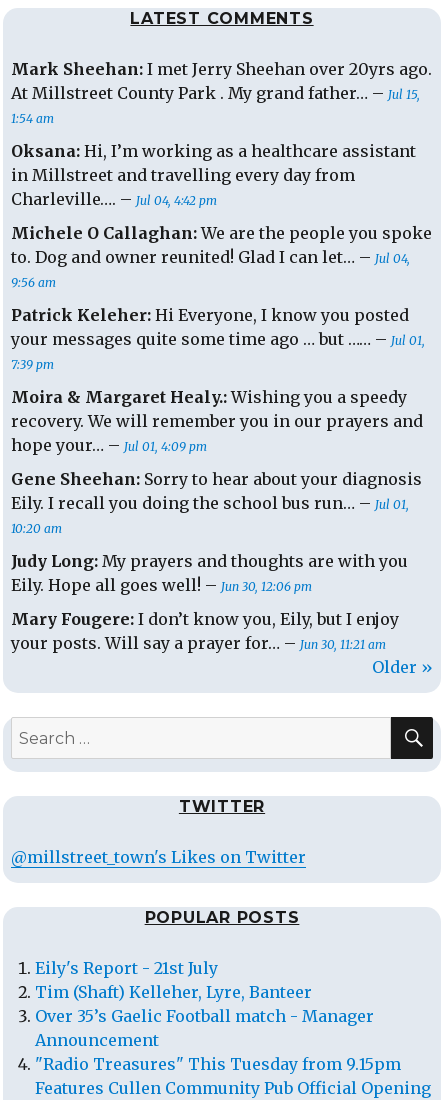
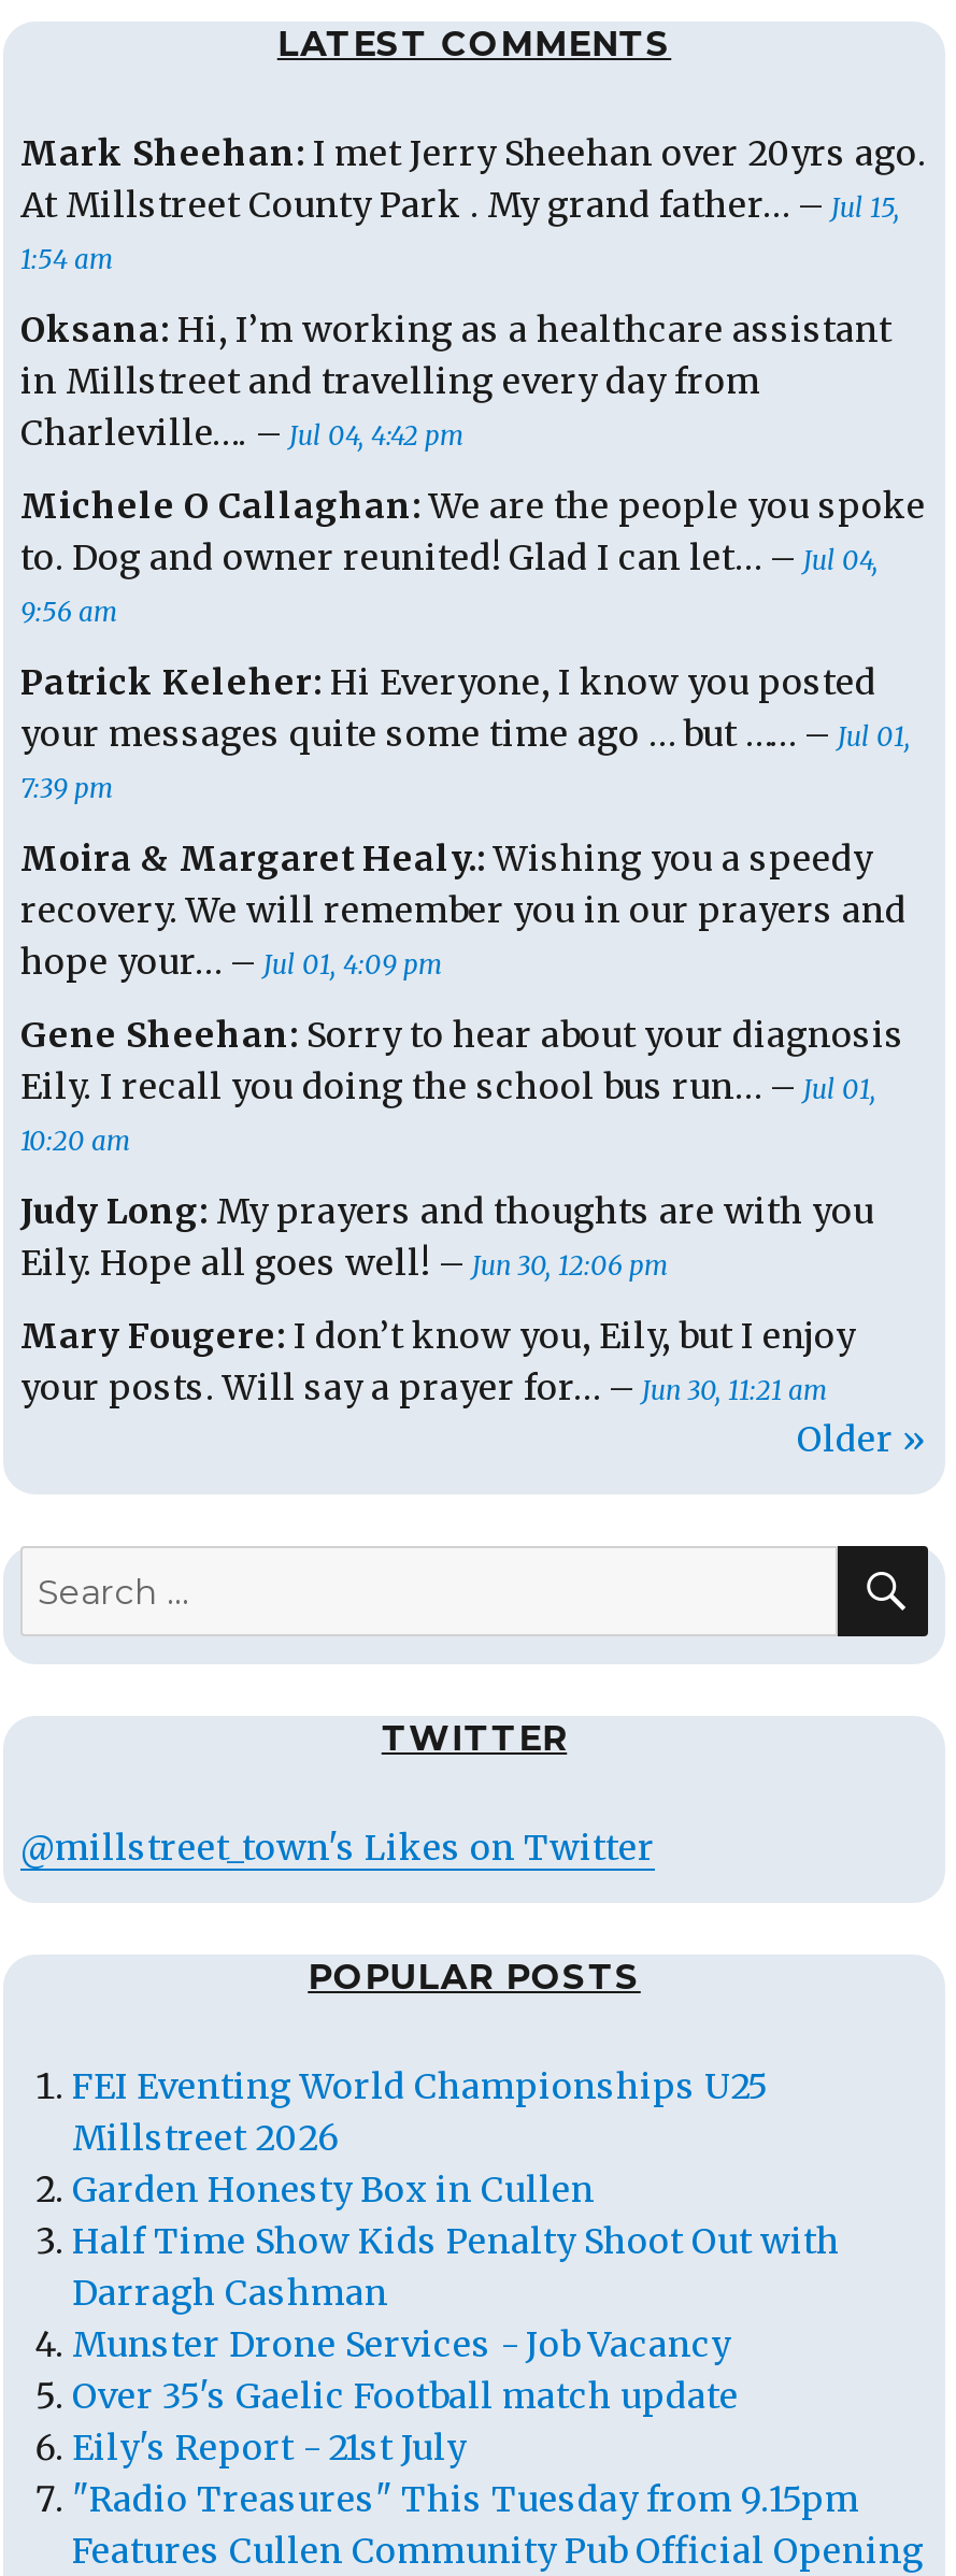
+ FEI Eventing World Championships U25
+ Millstreet 2026
+ Garden Honesty Box in Cullen
+ Half Time Show Kids Penalty Shoot Out with
+ Darragh Cashman
+ Munster Drone Services - Job Vacancy
+ Over 35's Gaelic Football match update

moved down: Eily's Report - 21st July

- Tim (Shaft) Kelleher, Lyre, Banteer
- Over 35’s Gaelic Football match - Manager
- Announcement
